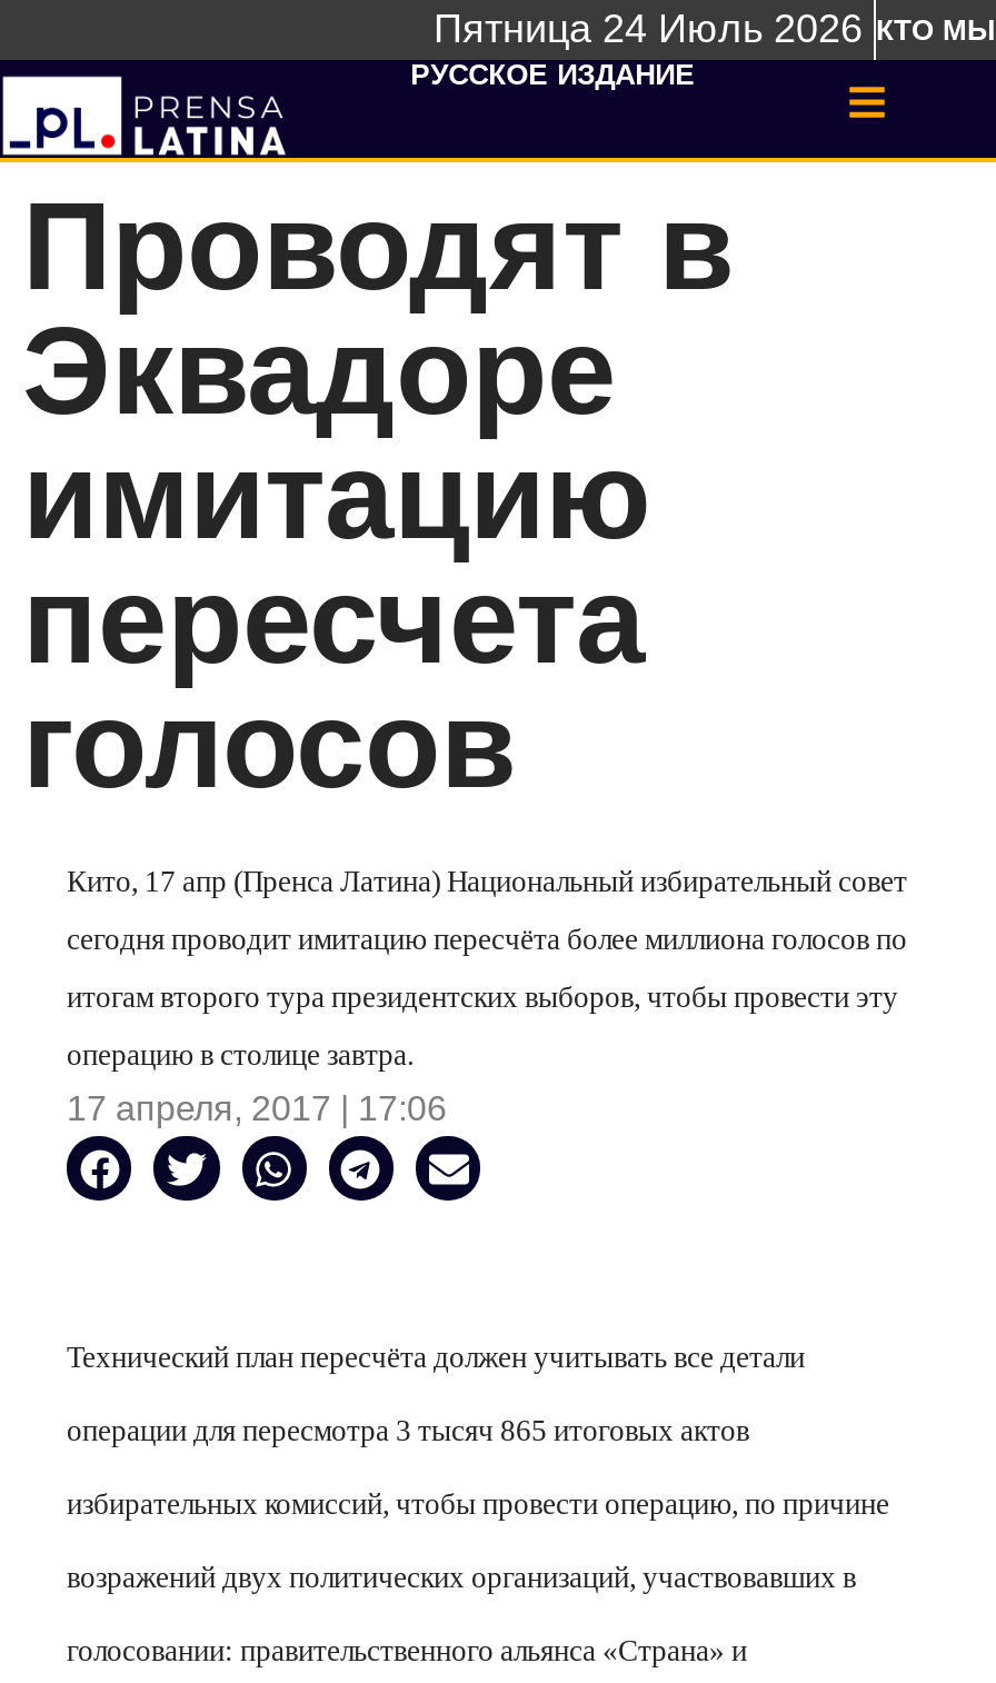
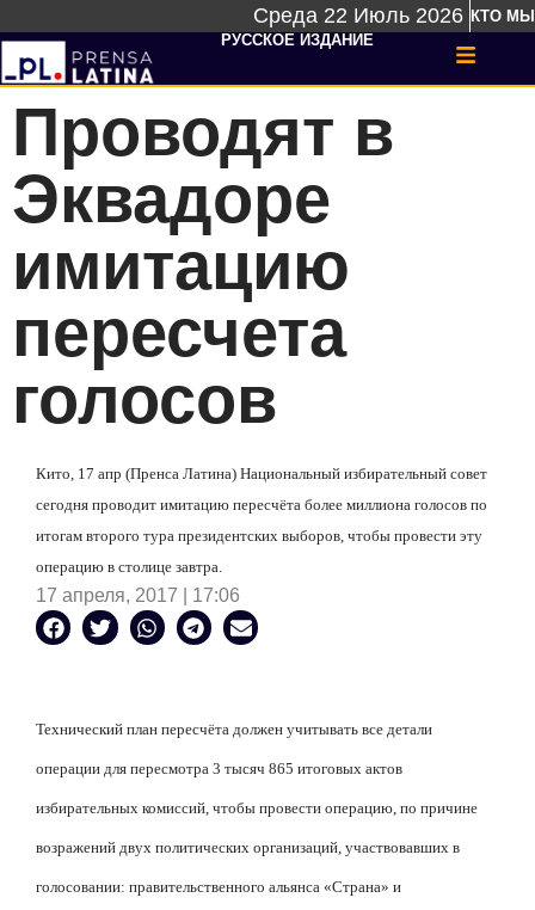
- Пятница 24 Июль 2026 КТО МЫ
+ Среда 22 Июль 2026 КТО МЫ
